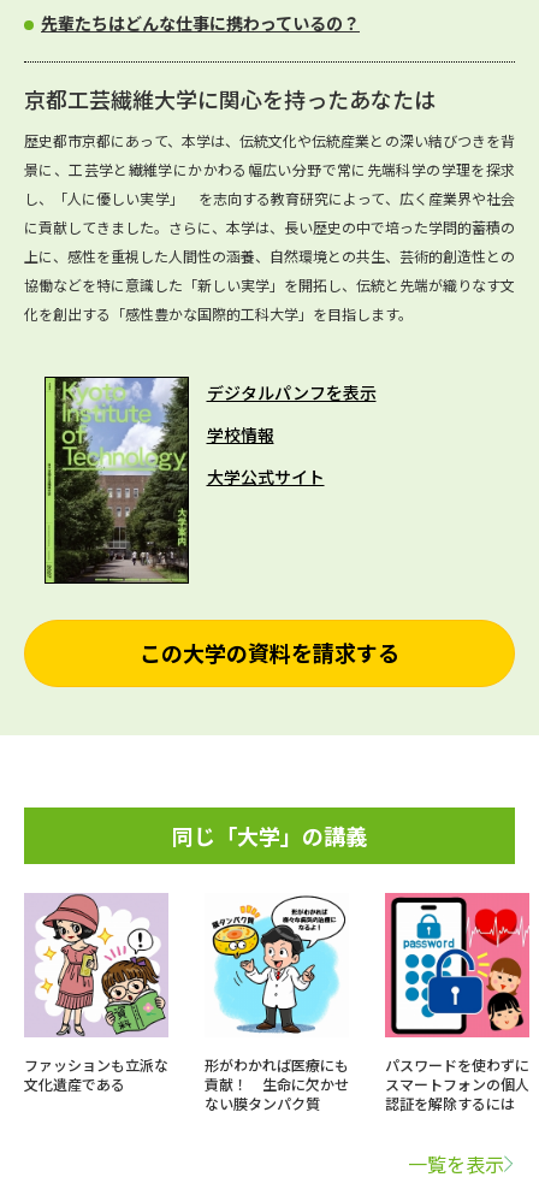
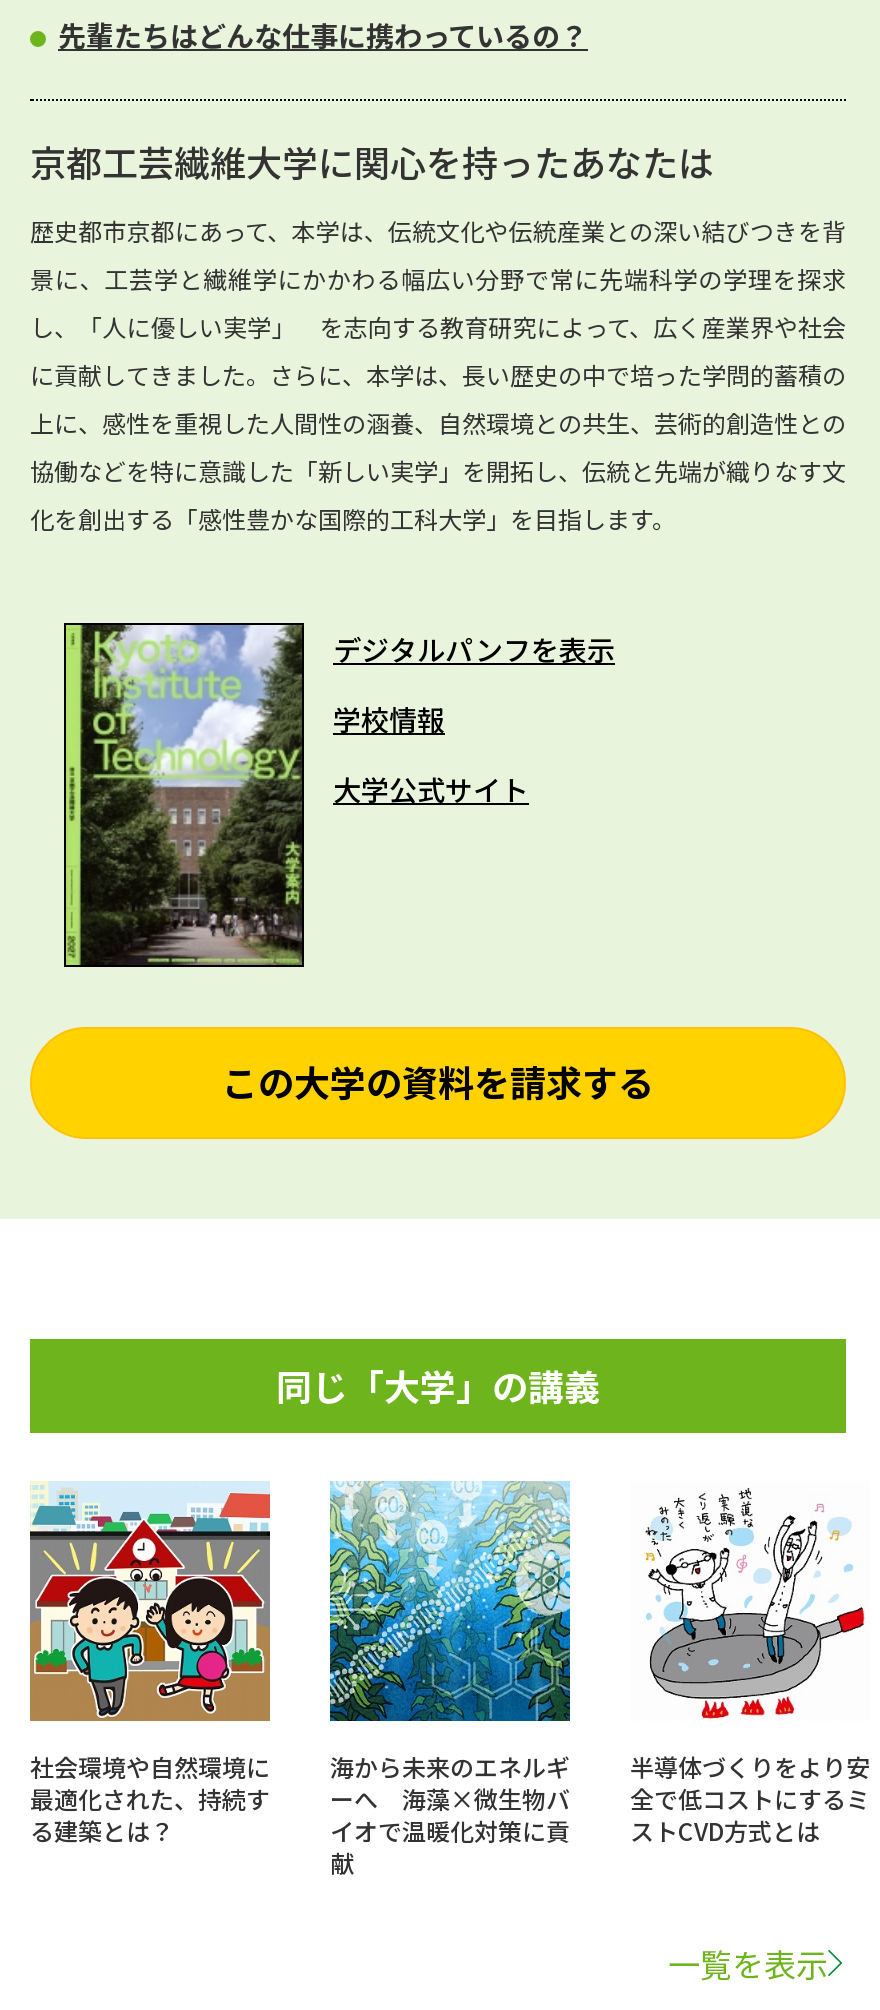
- [image]
- ファッションも立派な
- 文化遺産である
+ [image]
+ 社会環境や自然環境に
+ 最適化された、持続す
+ る建築とは？

- [image]
- 形がわかれば医療にも
- 貢献！ 生命に欠かせ
- ない膜タンパク質
+ [image]
+ 海から未来のエネルギ
+ ーへ 海藻×微生物バ
+ イオで温暖化対策に貢
+ 献

- [image]
- パスワードを使わずに
- スマートフォンの個人
- 認証を解除するには
+ [image]
+ 半導体づくりをより安
+ 全で低コストにするミ
+ ストCVD方式とは
